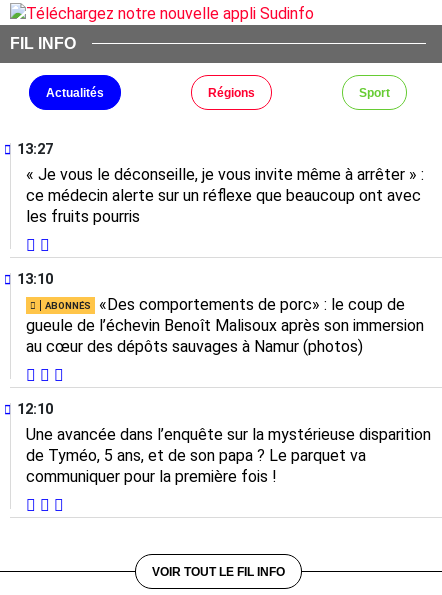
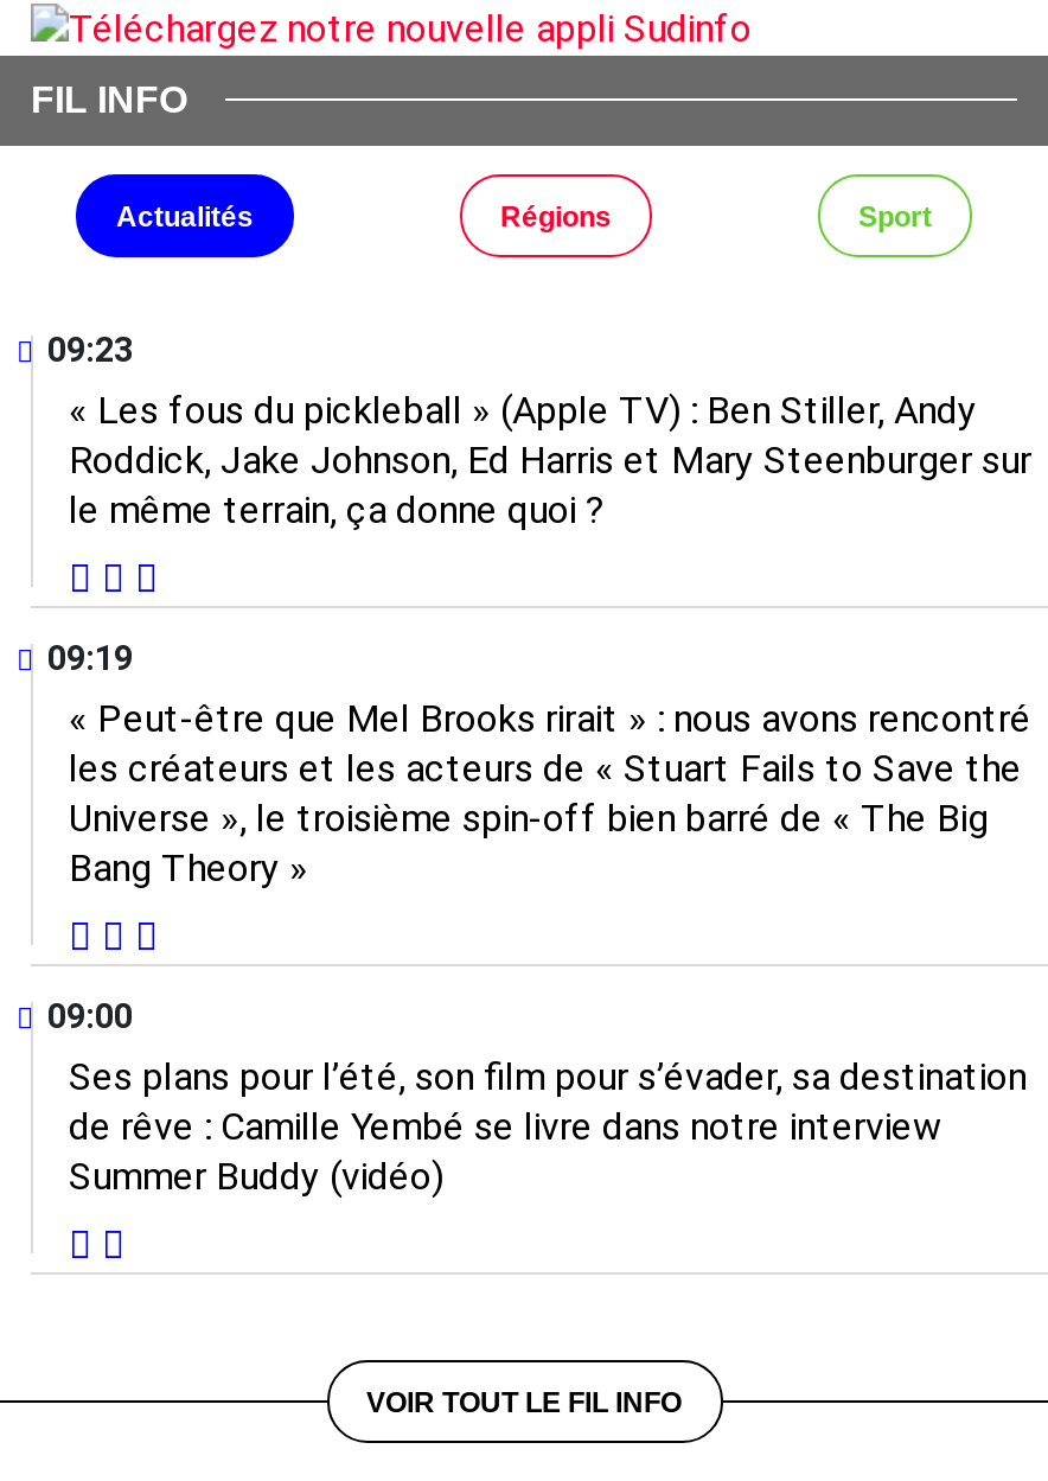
- 13:27
- « Je vous le déconseille, je vous invite même à arrêter » :
- ce médecin alerte sur un réflexe que beaucoup ont avec
- les fruits pourris
+ 09:23
+ « Les fous du pickleball » (Apple TV) : Ben Stiller, Andy
+ Roddick, Jake Johnson, Ed Harris et Mary Steenburger sur
+ le même terrain, ça donne quoi ?

- 13:10
- «Des comportements de porc» : le coup de
- gueule de l’échevin Benoît Malisoux après son immersion
- au cœur des dépôts sauvages à Namur (photos)
+ 09:19
+ « Peut-être que Mel Brooks rirait » : nous avons rencontré
+ les créateurs et les acteurs de « Stuart Fails to Save the
+ Universe », le troisième spin-off bien barré de « The Big
+ Bang Theory »

- 12:10
- Une avancée dans l’enquête sur la mystérieuse disparition
- de Tyméo, 5 ans, et de son papa ? Le parquet va
- communiquer pour la première fois !
+ 09:00
+ Ses plans pour l’été, son film pour s’évader, sa destination
+ de rêve : Camille Yembé se livre dans notre interview
+ Summer Buddy (vidéo)
